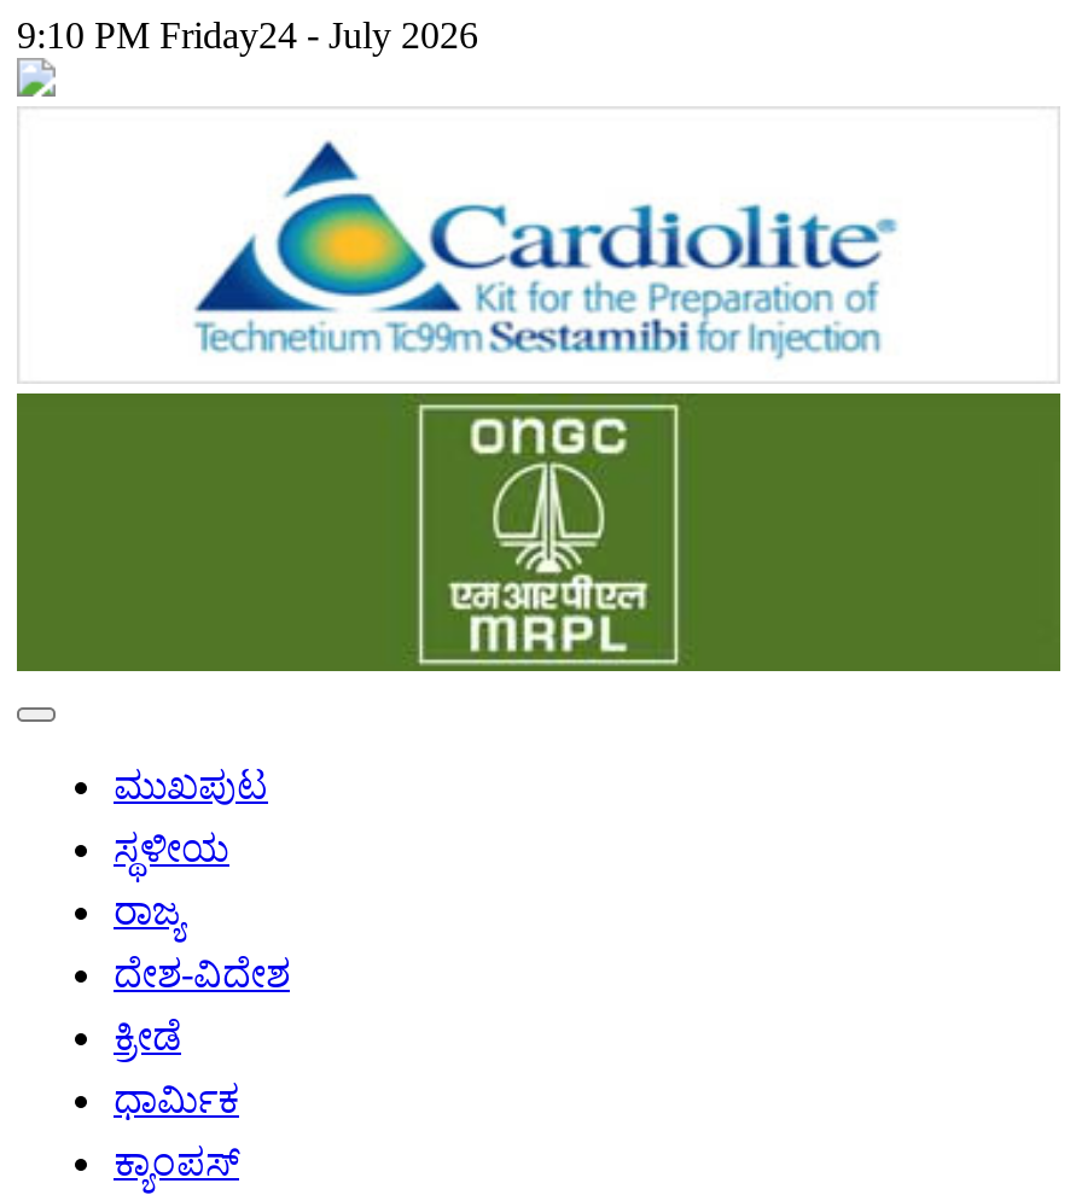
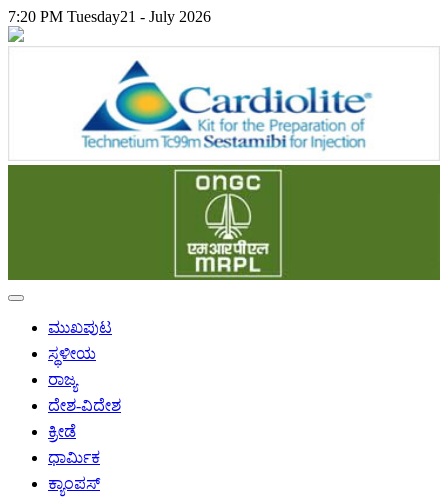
- 9:10 PM Friday24 - July 2026
+ 7:20 PM Tuesday21 - July 2026
